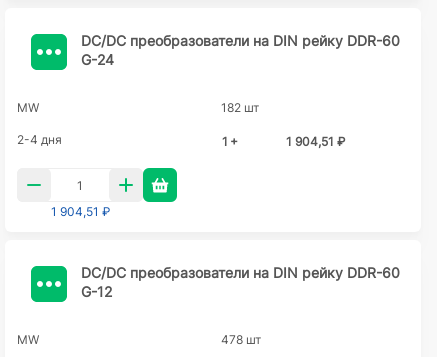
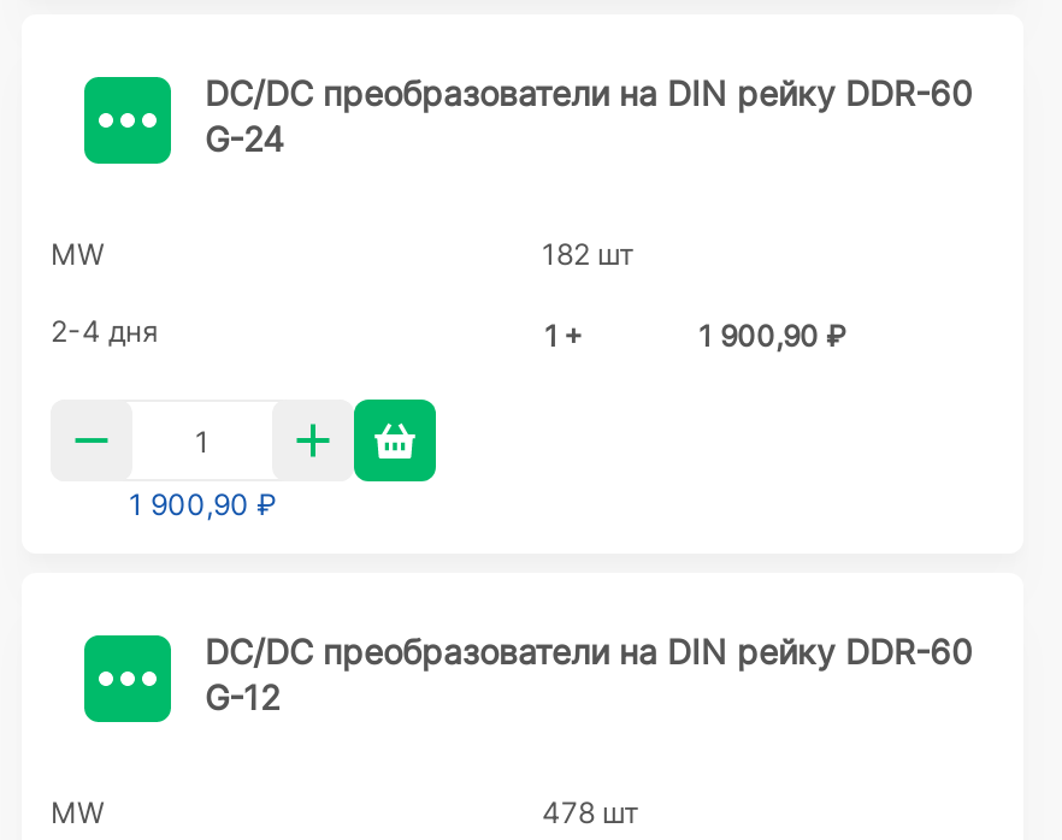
- 1 904,51 ₽
+ 1 900,90 ₽

- 1 904,51 ₽
+ 1 900,90 ₽
